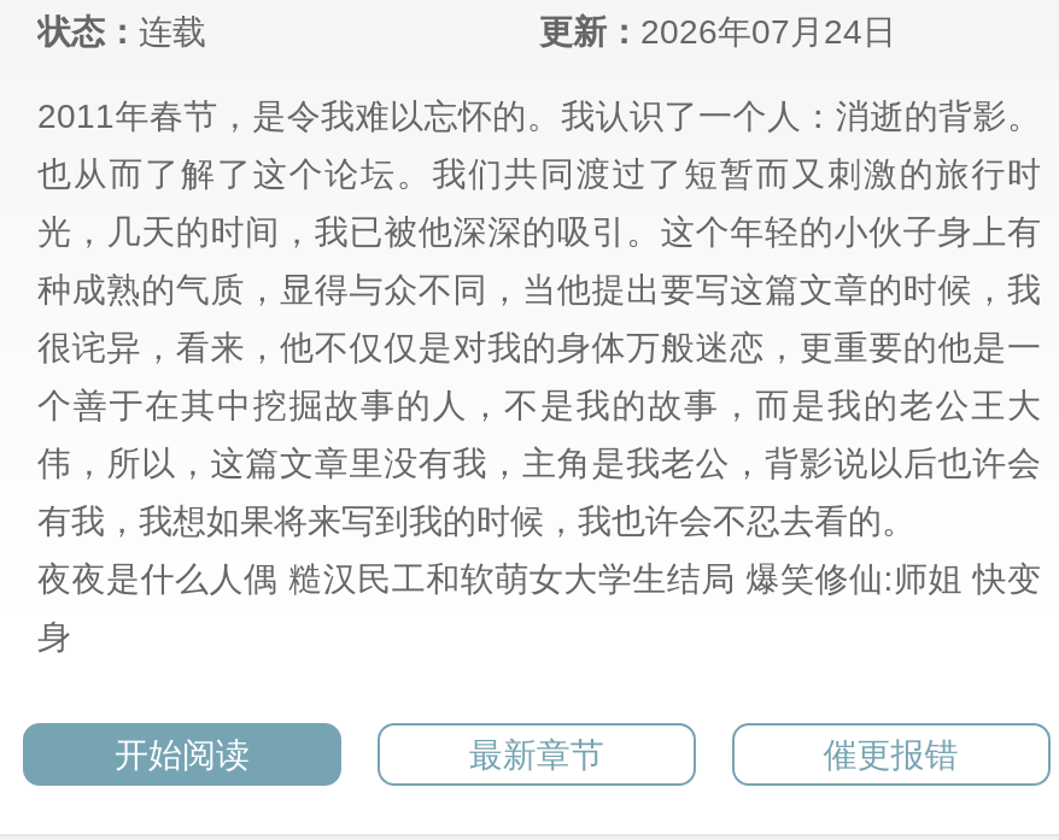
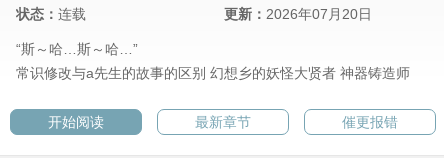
- 更新：2026年07月24日
- 2011年春节，是令我难以忘怀的。我认识了一个人：消逝的背影。
- 也从而了解了这个论坛。我们共同渡过了短暂而又刺激的旅行时
- 光，几天的时间，我已被他深深的吸引。这个年轻的小伙子身上有
- 种成熟的气质，显得与众不同，当他提出要写这篇文章的时候，我
- 很诧异，看来，他不仅仅是对我的身体万般迷恋，更重要的他是一
- 个善于在其中挖掘故事的人，不是我的故事，而是我的老公王大
- 伟，所以，这篇文章里没有我，主角是我老公，背影说以后也许会
- 有我，我想如果将来写到我的时候，我也许会不忍去看的。
- 夜夜是什么人偶 糙汉民工和软萌女大学生结局 爆笑修仙:师姐 快变
- 身
+ 更新：2026年07月20日
+ “斯～哈…斯～哈…”
+ 常识修改与a先生的故事的区别 幻想乡的妖怪大贤者 神器铸造师
